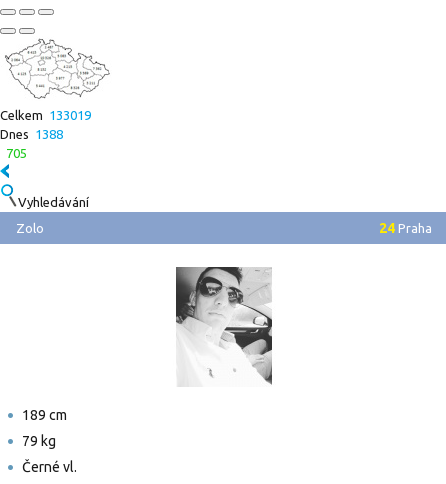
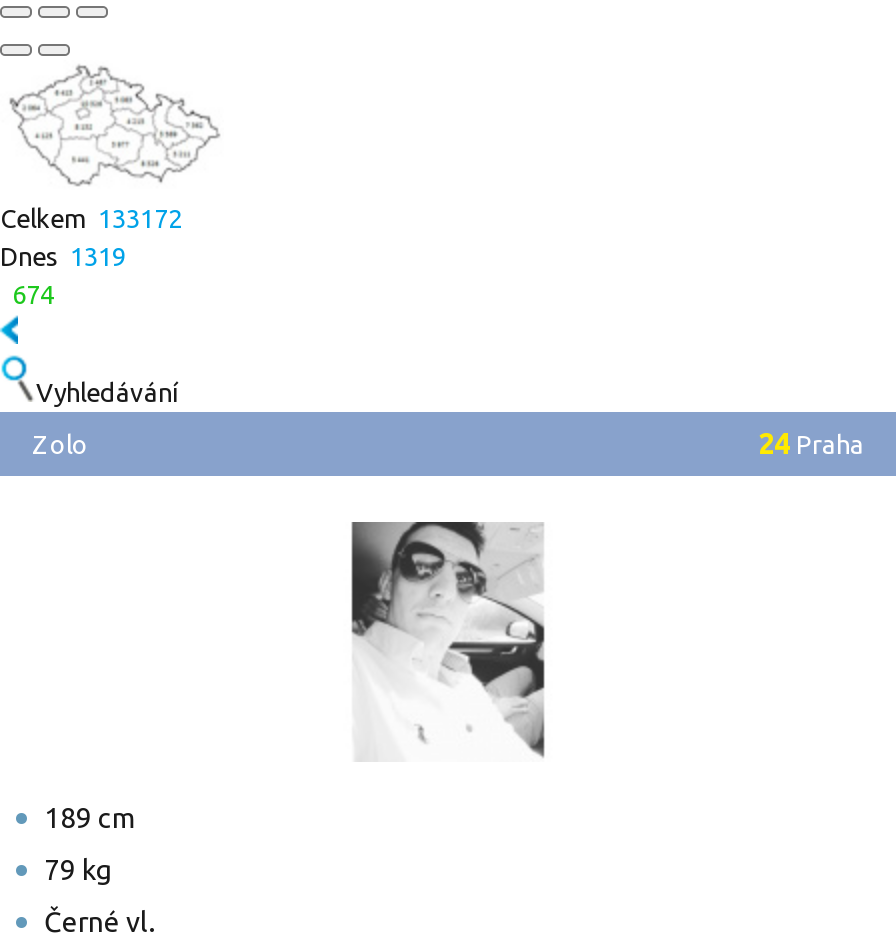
- Celkem 133019
+ Celkem 133172

- Dnes 1388
+ Dnes 1319

- 705
+ 674
